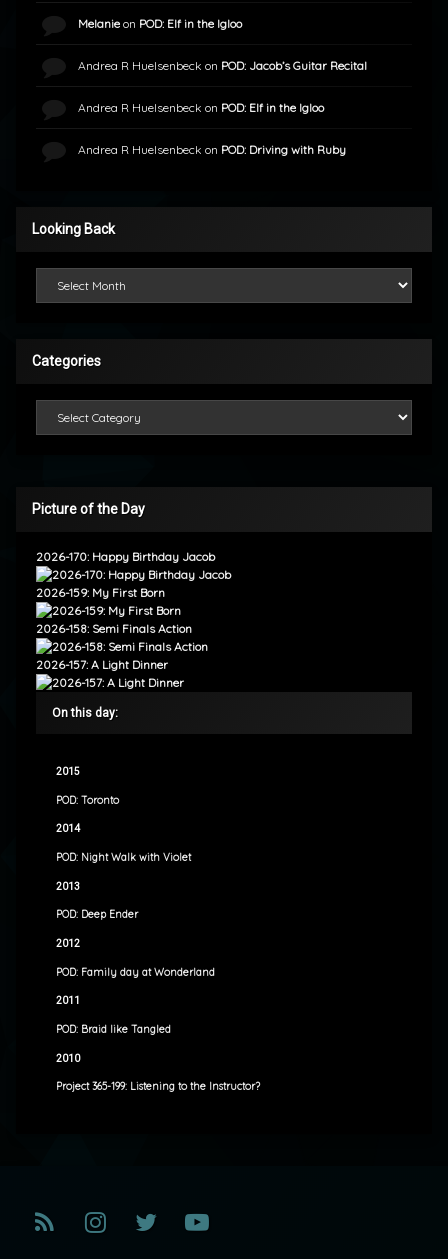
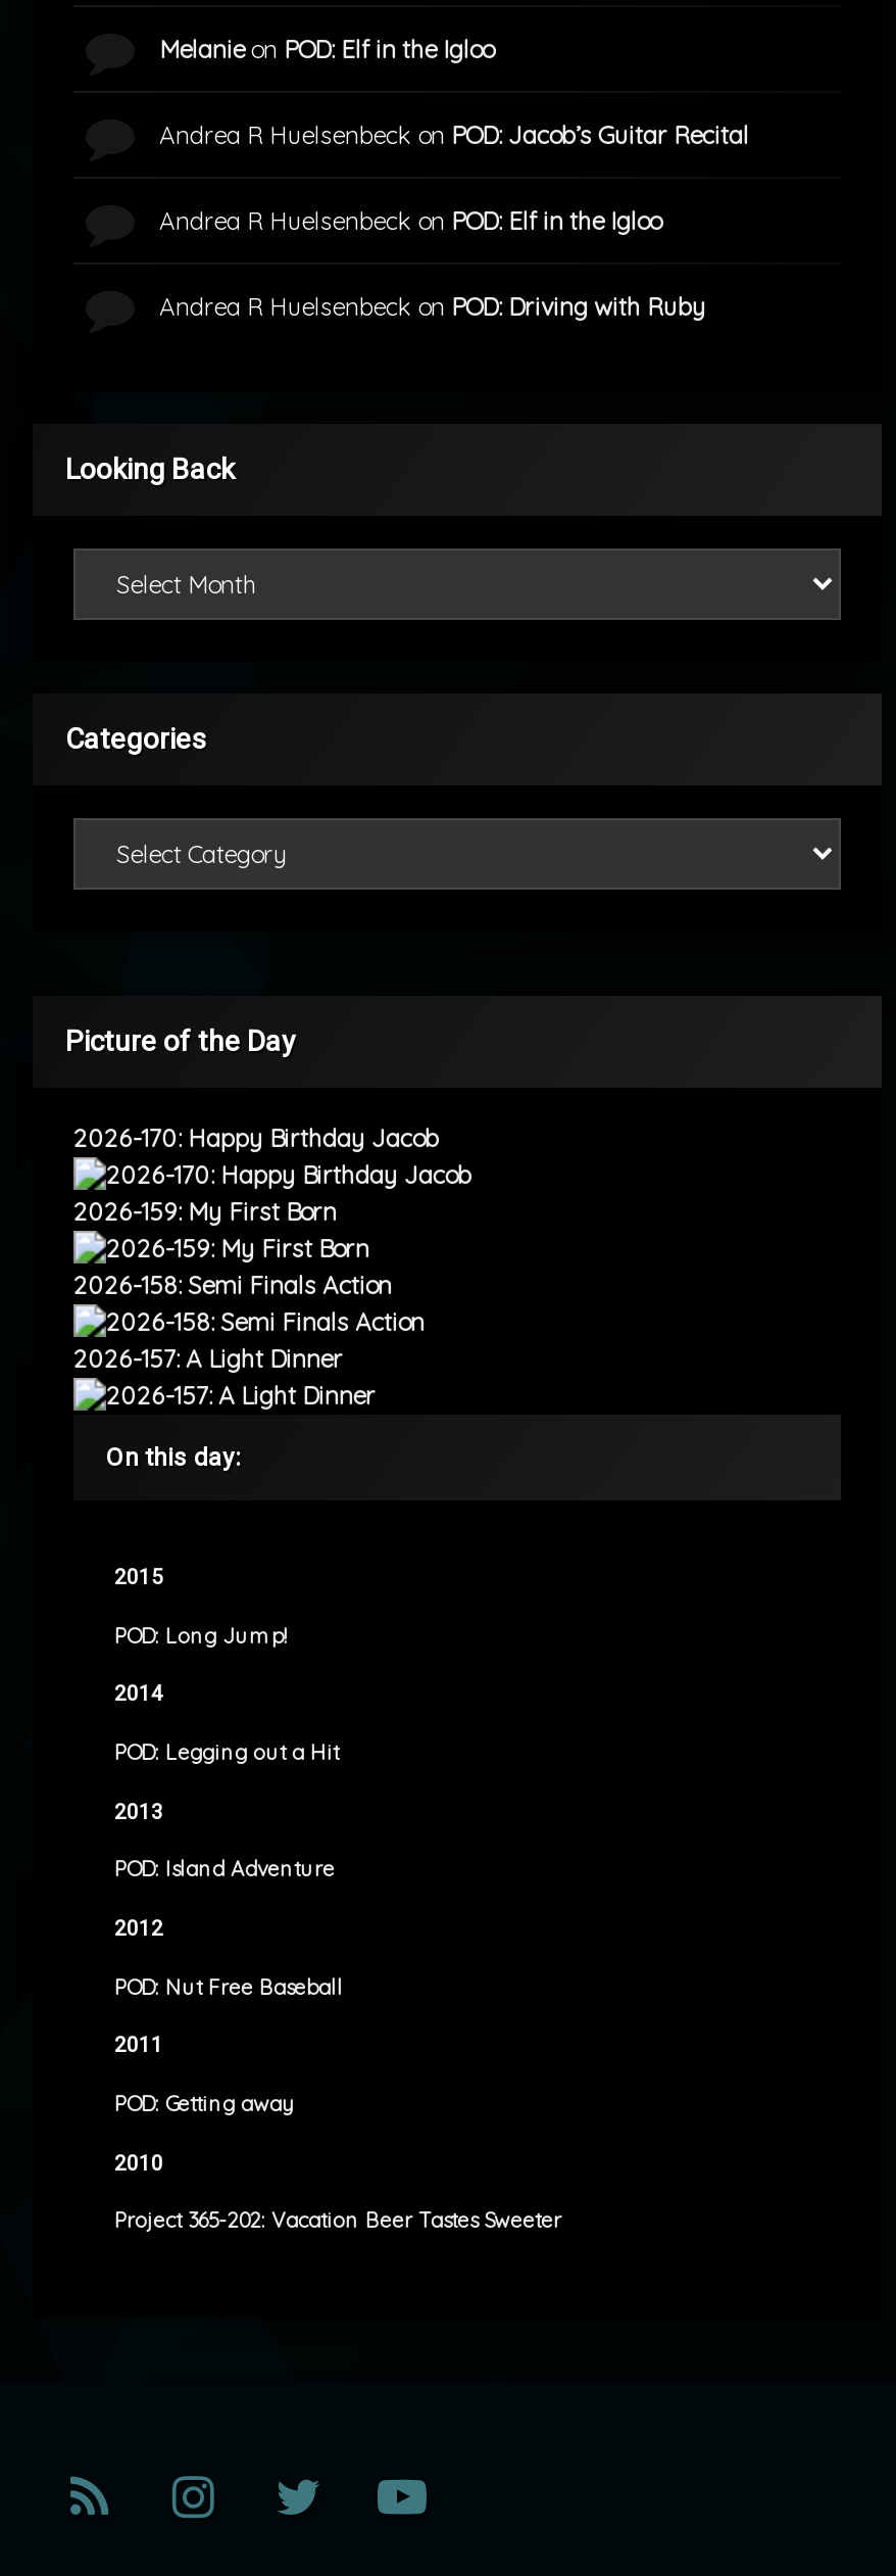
- POD: Toronto
+ POD: Long Jump!

- POD: Night Walk with Violet
+ POD: Legging out a Hit

- POD: Deep Ender
+ POD: Island Adventure

- POD: Family day at Wonderland
+ POD: Nut Free Baseball

- POD: Braid like Tangled
+ POD: Getting away

- Project 365-199: Listening to the Instructor?
+ Project 365-202: Vacation Beer Tastes Sweeter
